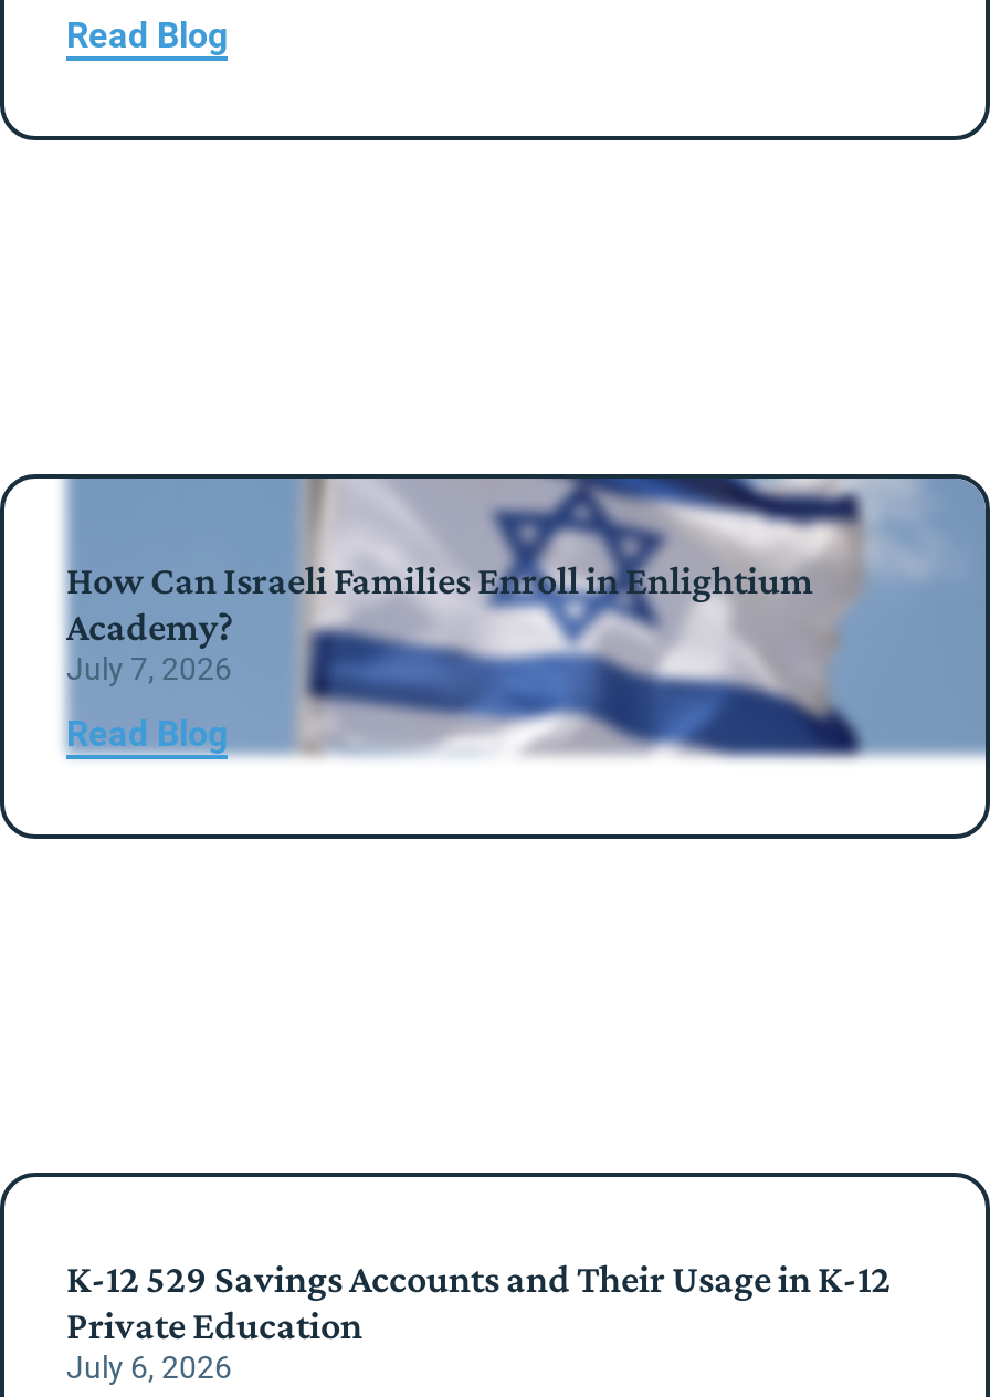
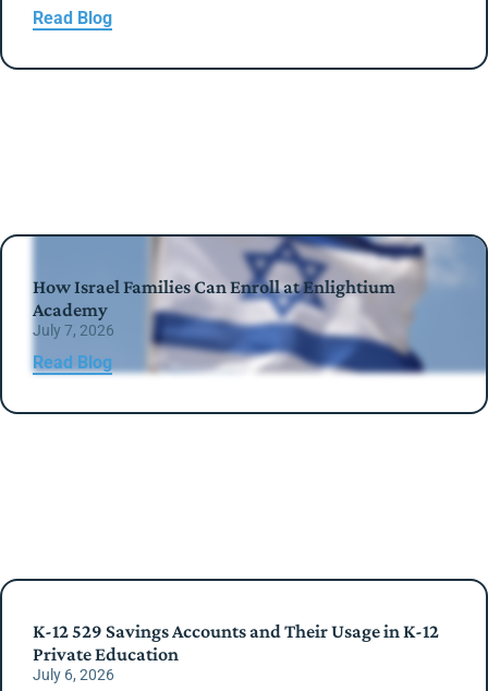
- How Can Israeli Families Enroll in Enlightium
- Academy?
+ How Israel Families Can Enroll at Enlightium
+ Academy
